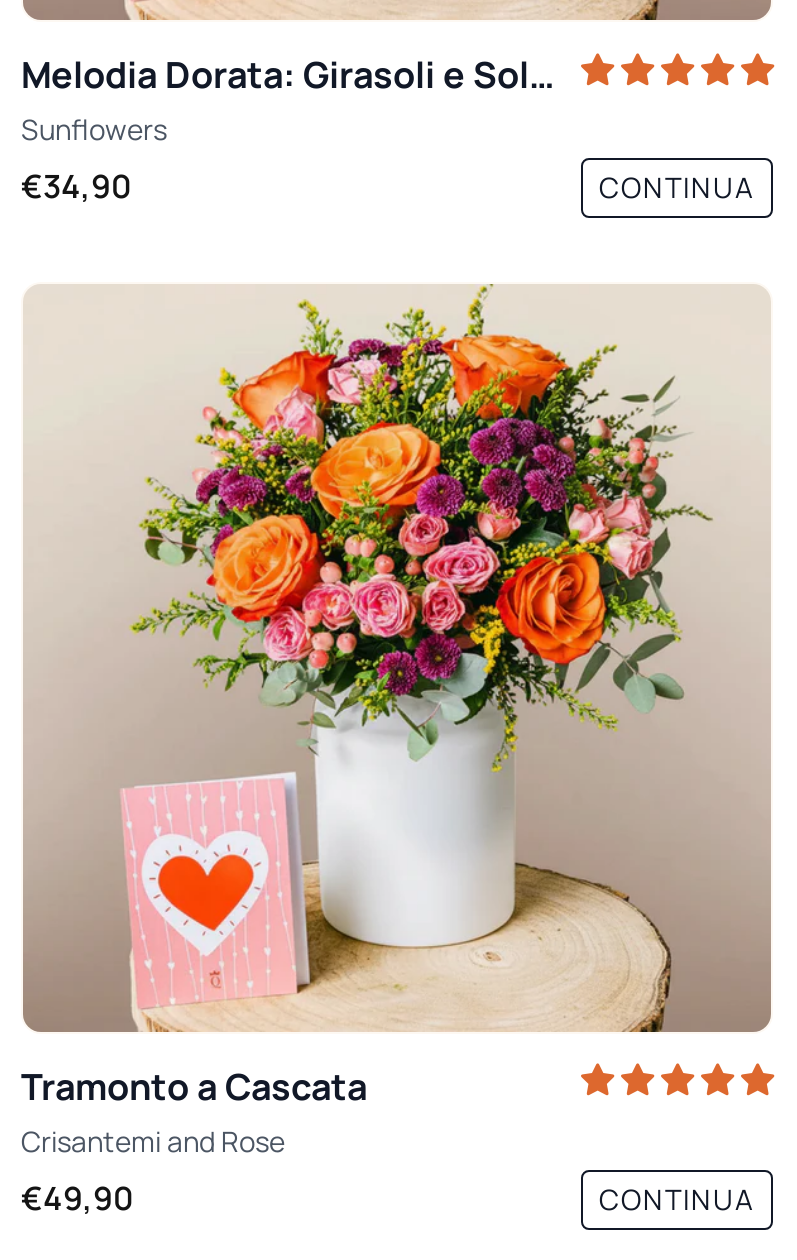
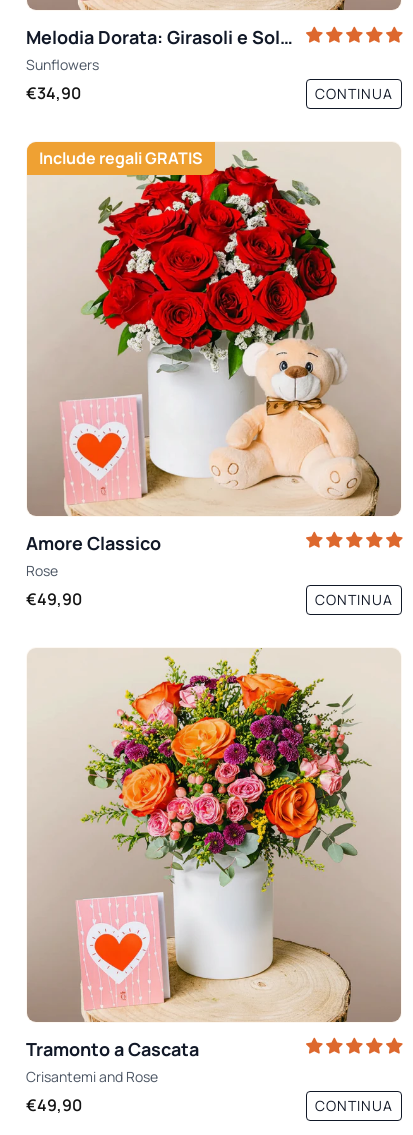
+ Amore Classico
+ Rose
+ €49,90
+ CONTINUA

+ [image]
+ Include regali GRATIS
